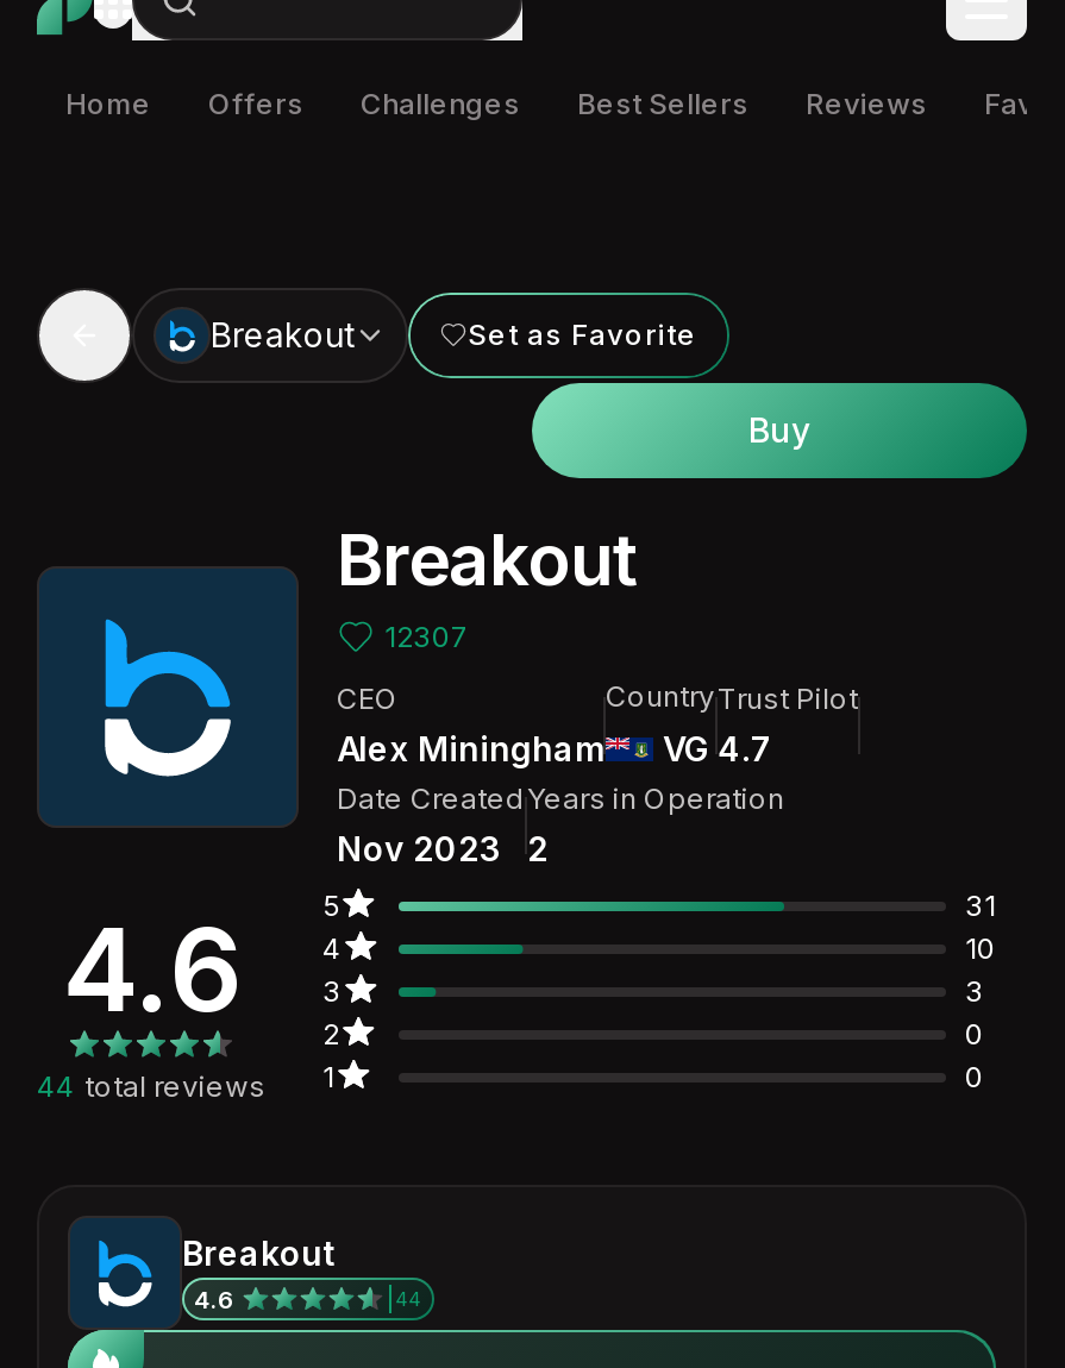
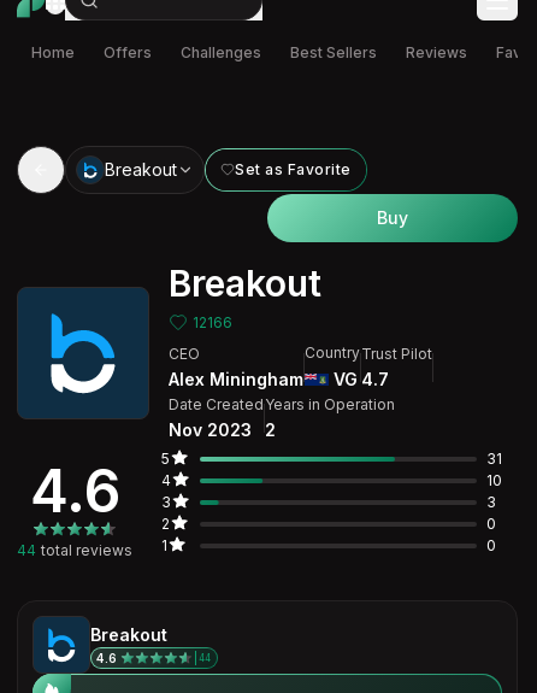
- 12307
+ 12166
